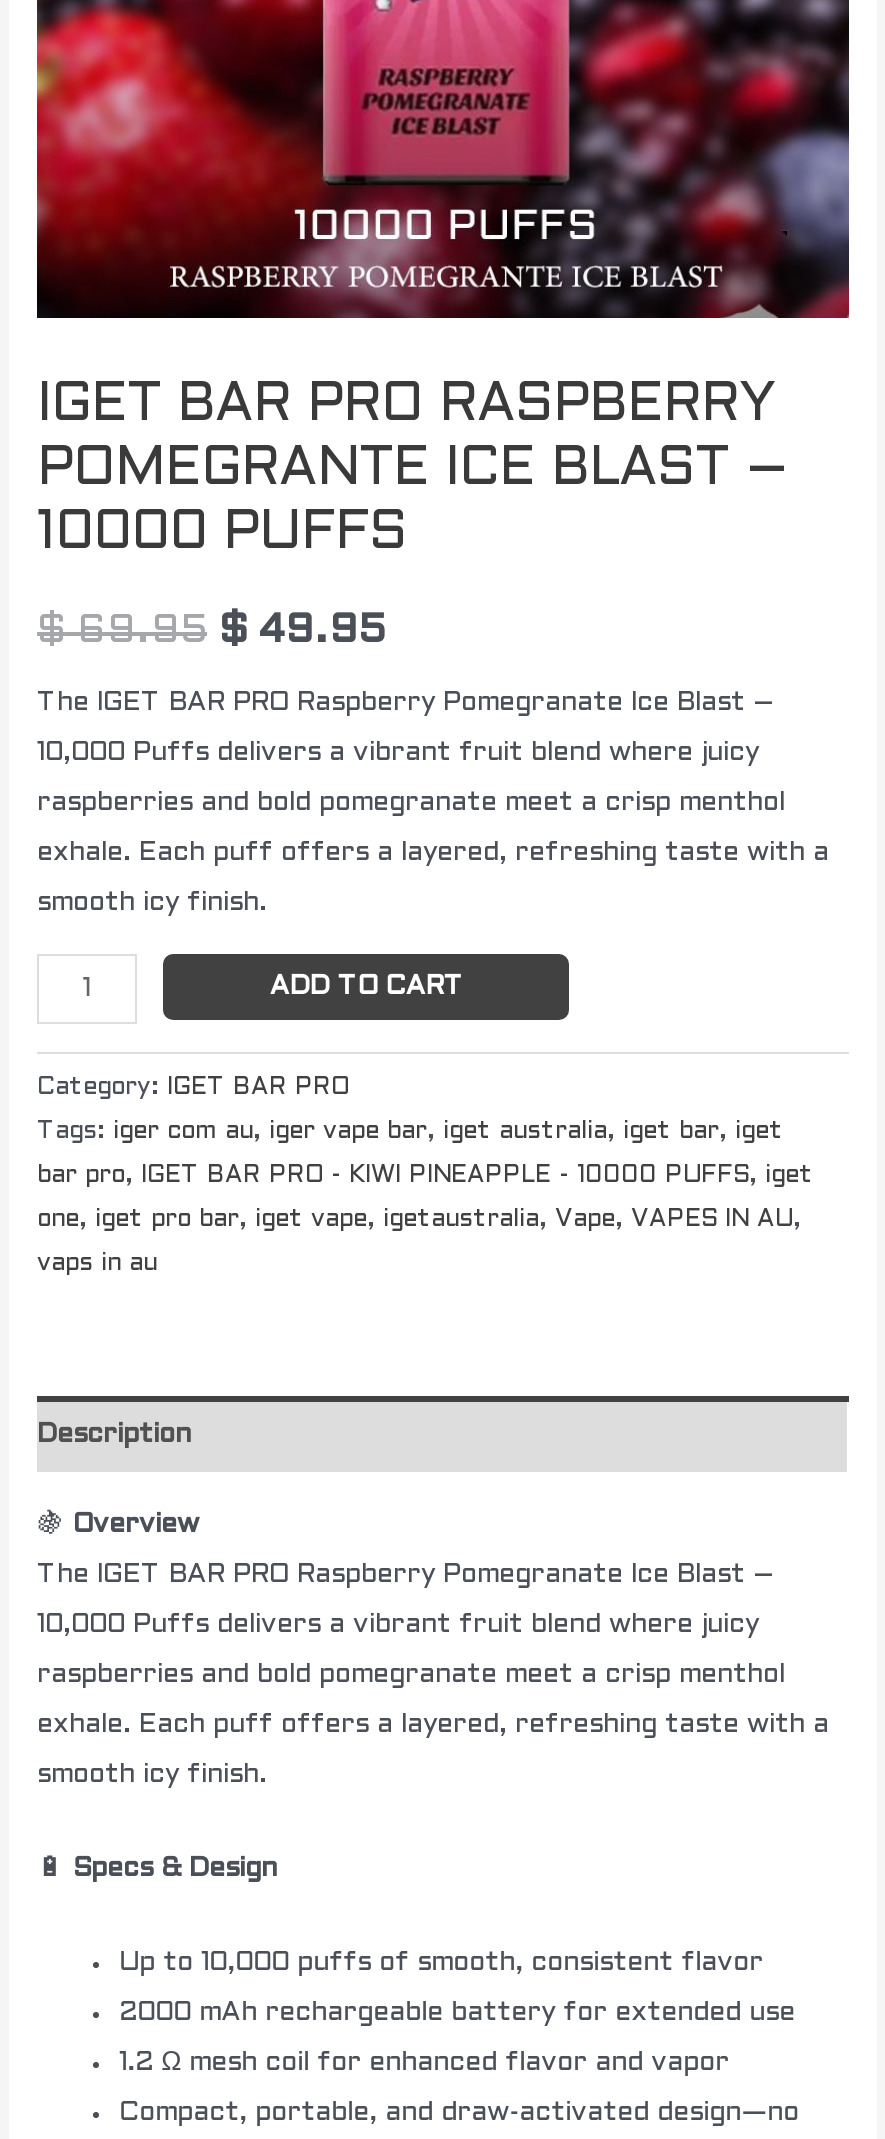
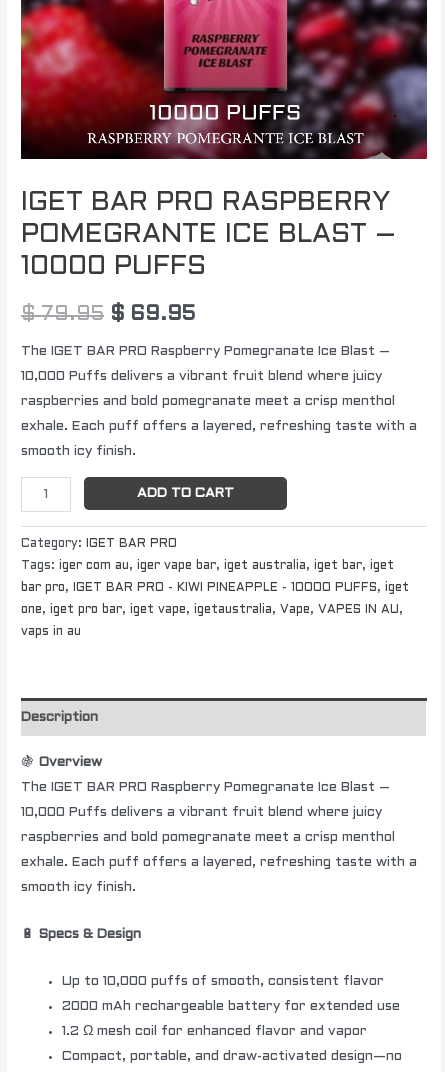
- $69.95
+ $79.95

- $49.95
+ $69.95
